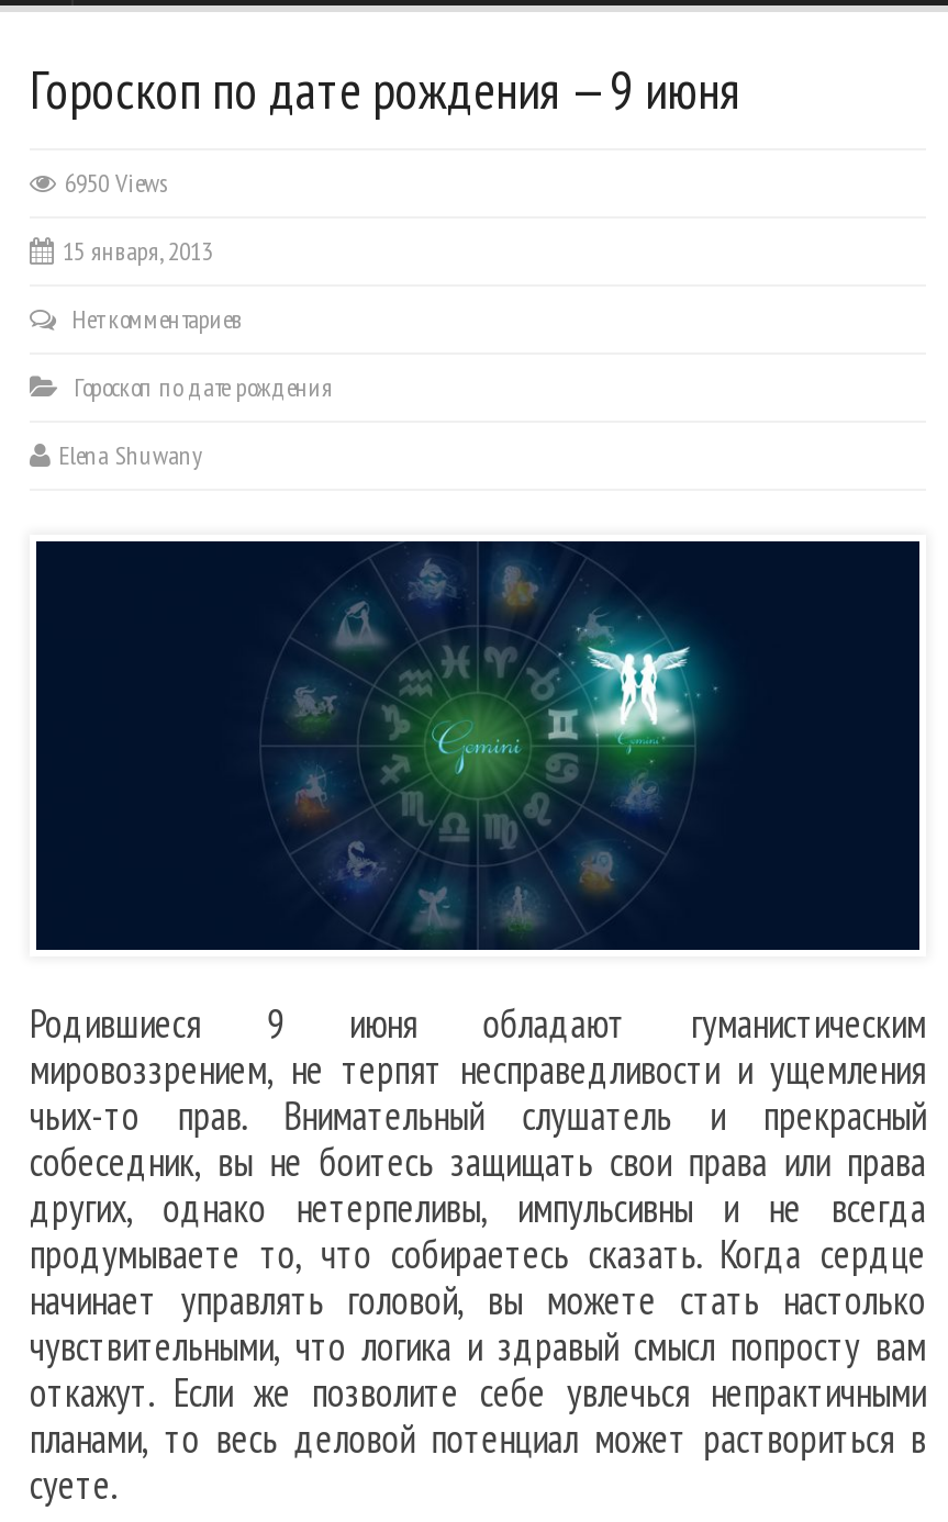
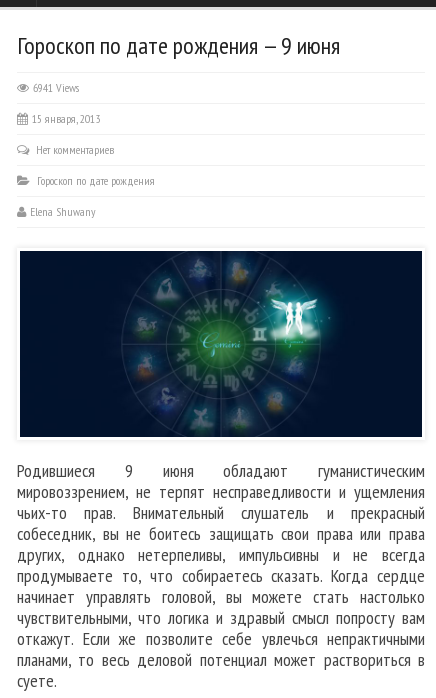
- 6950 Views
+ 6941 Views
